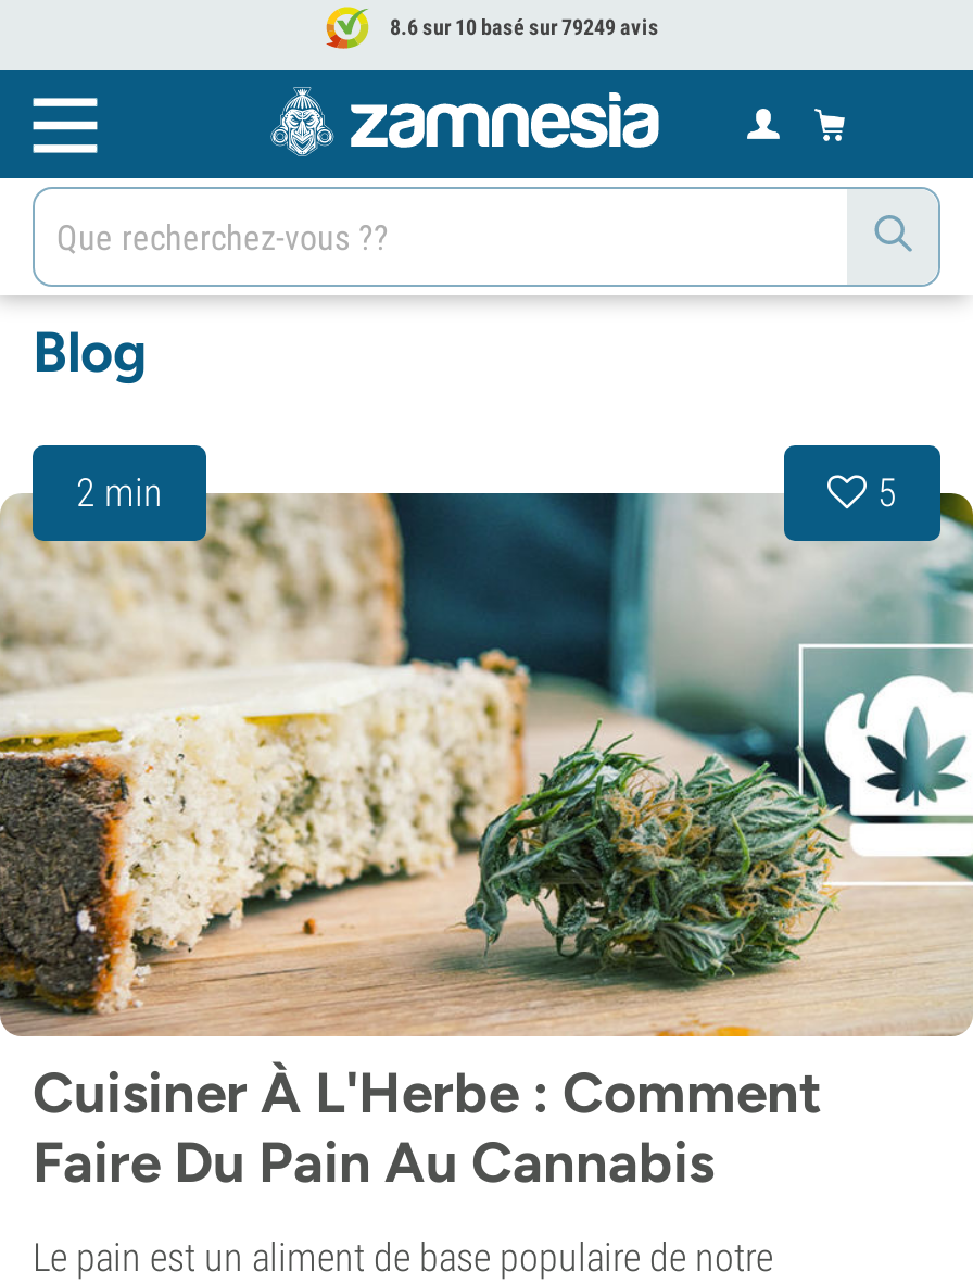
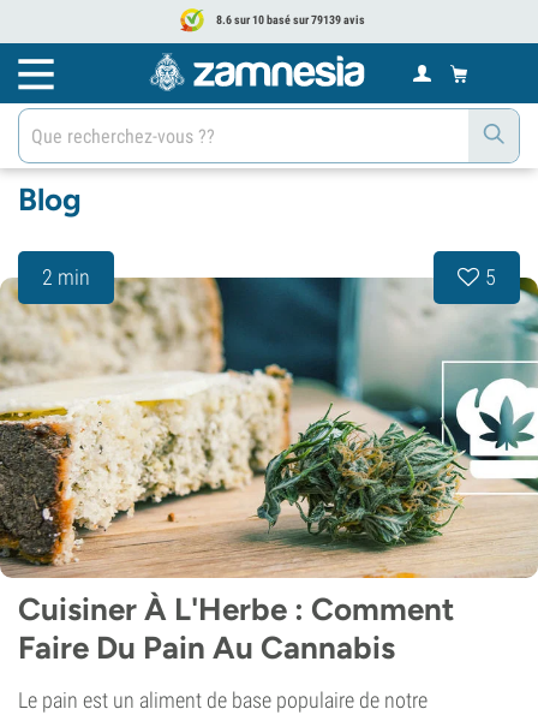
- 8.6 sur 10 basé sur 79249 avis
+ 8.6 sur 10 basé sur 79139 avis
